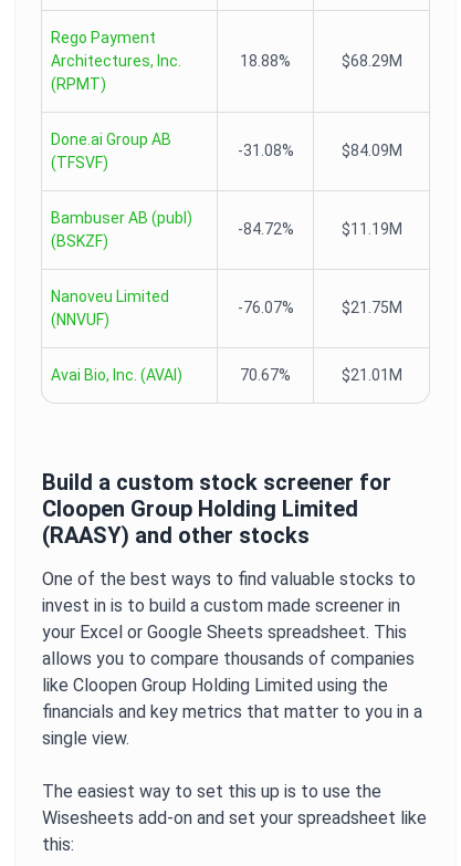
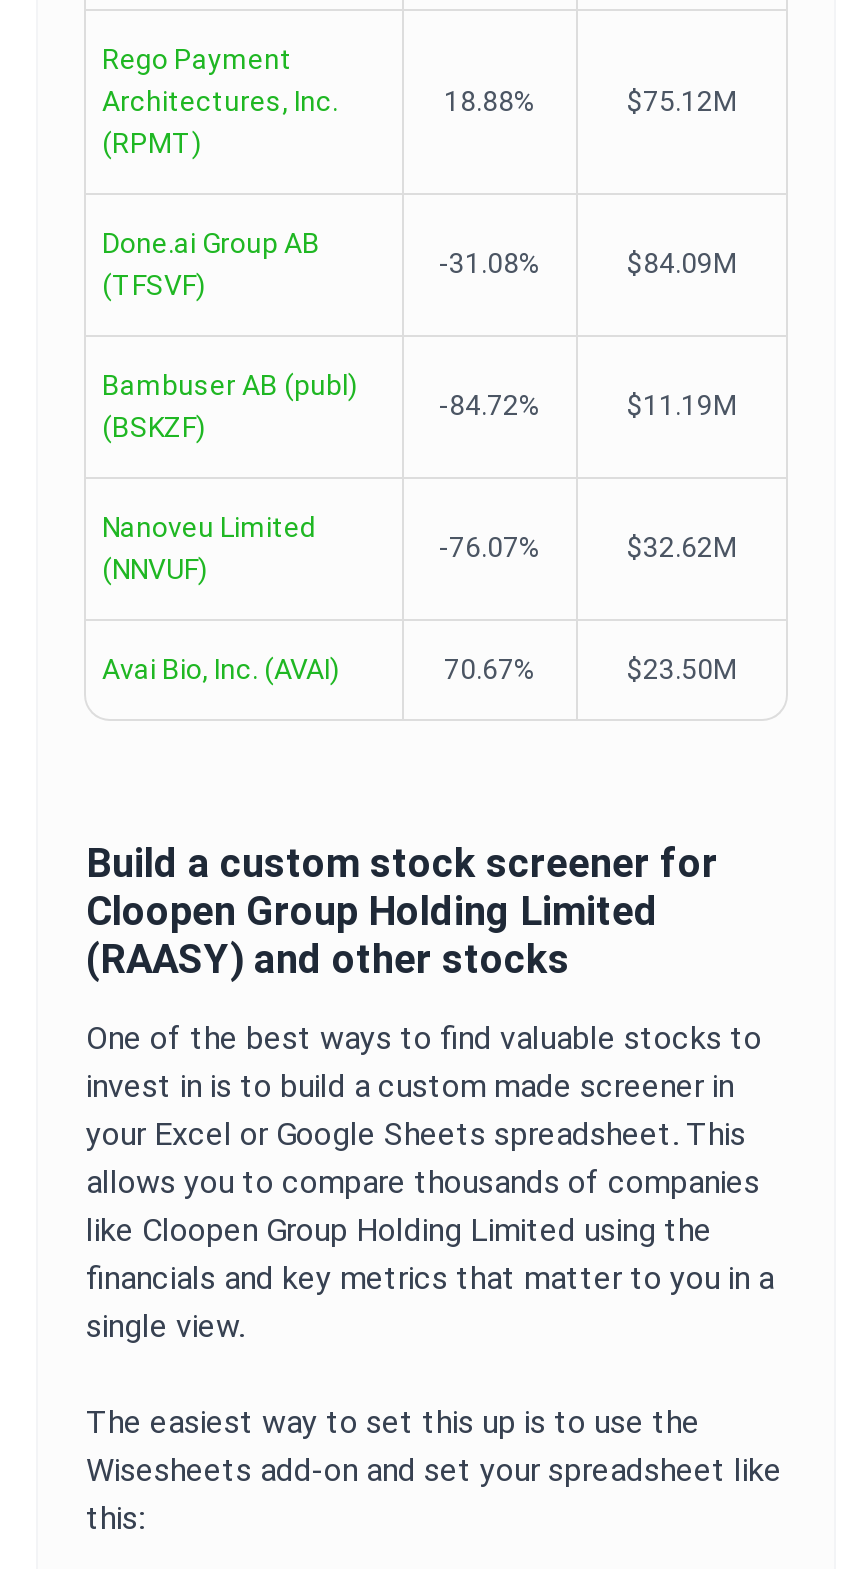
- $68.29M
+ $75.12M

- $21.75M
+ $32.62M

- $21.01M
+ $23.50M
